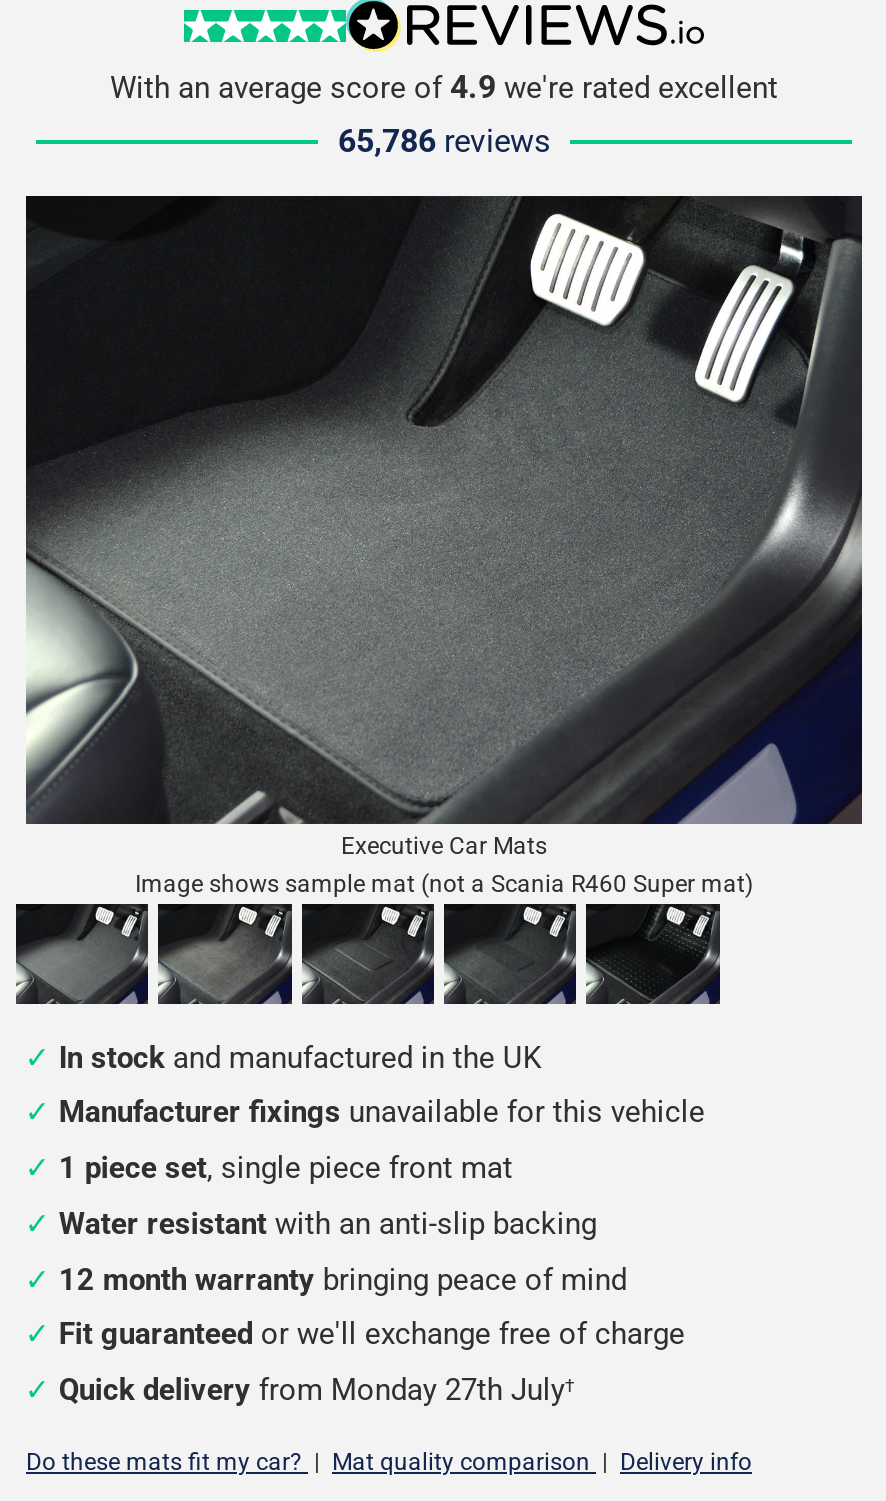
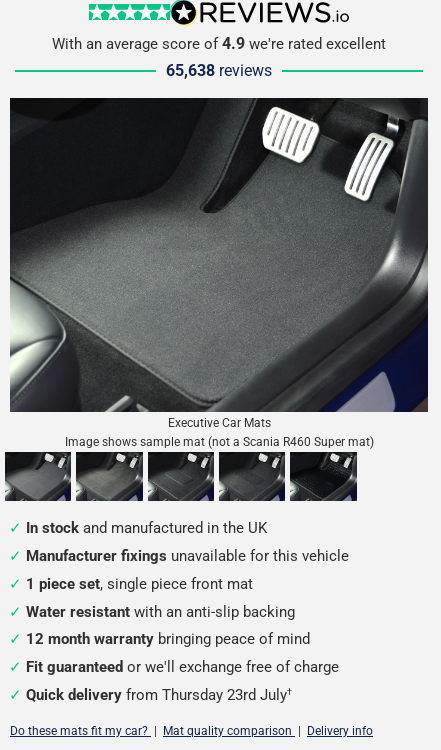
- 65,786 reviews
+ 65,638 reviews

- Quick delivery from Monday 27th July†
+ Quick delivery from Thursday 23rd July†
